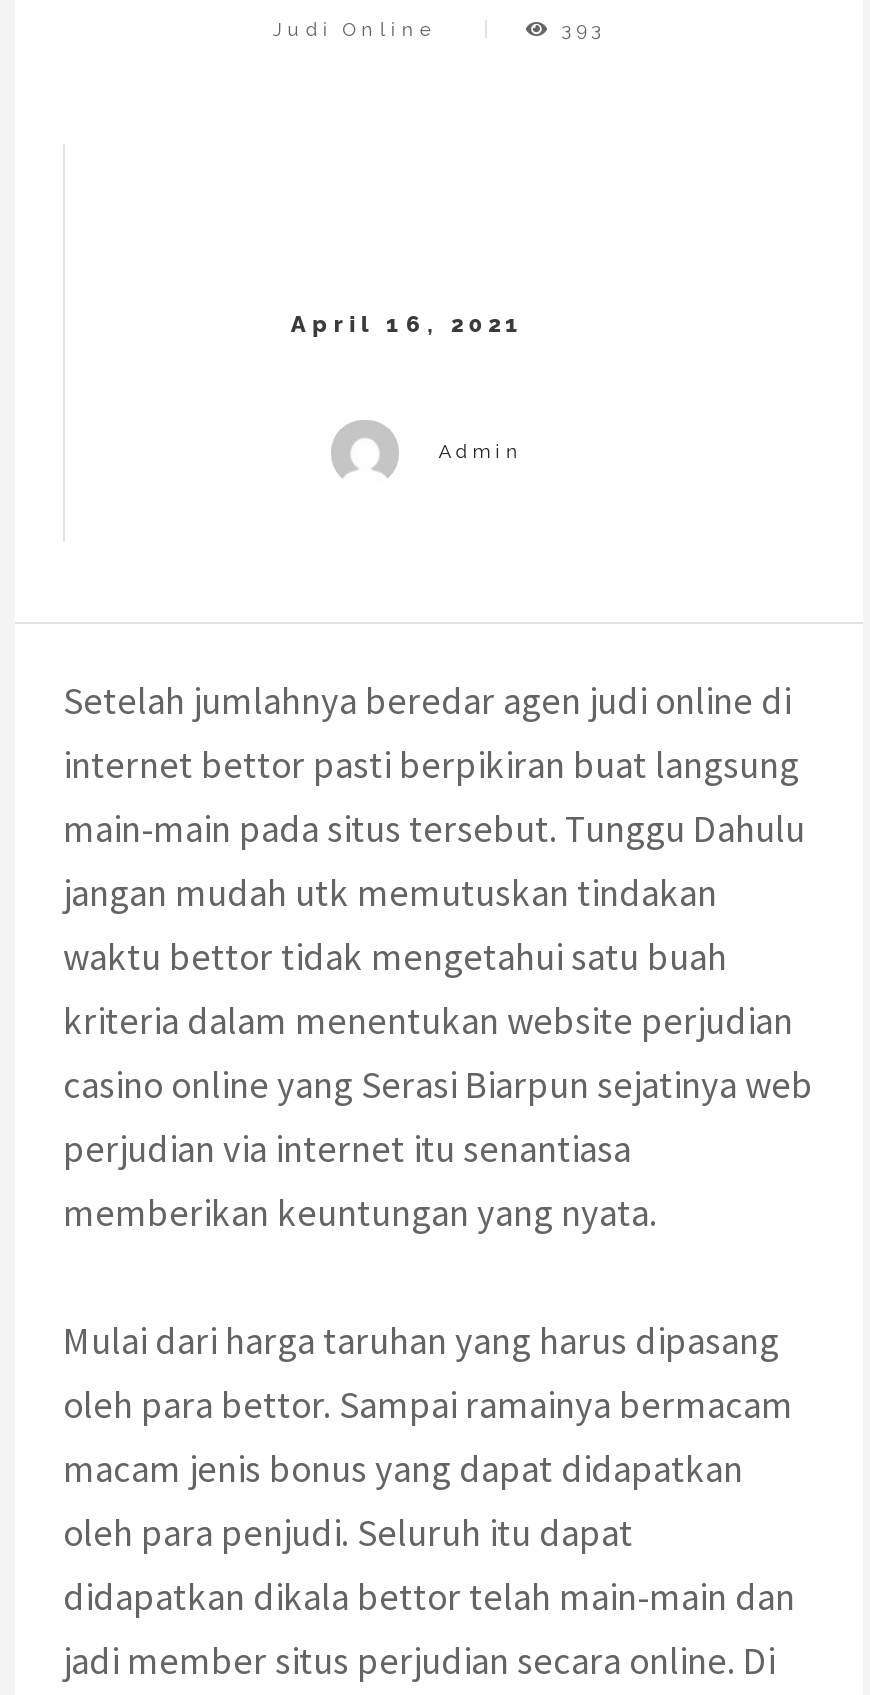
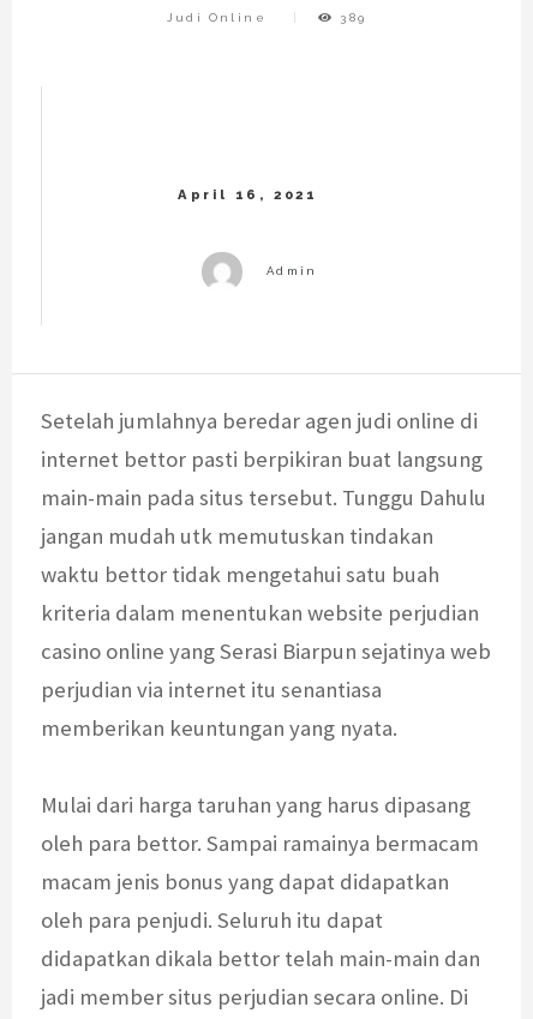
- 393
+ 389
